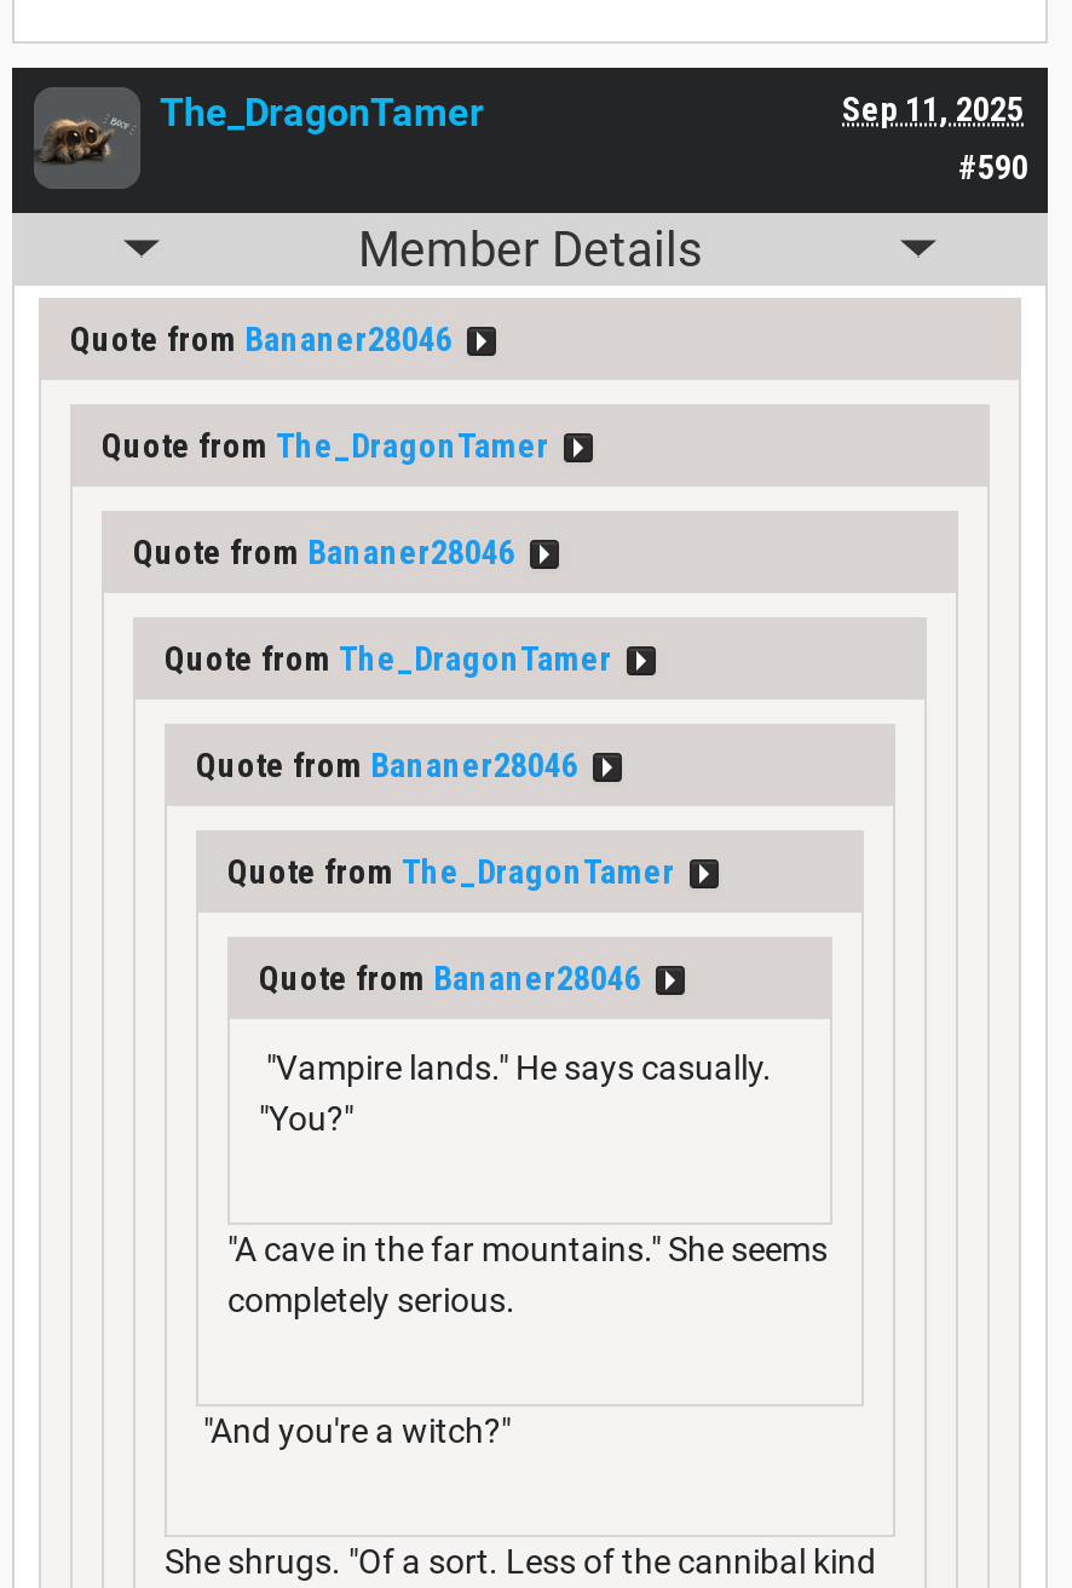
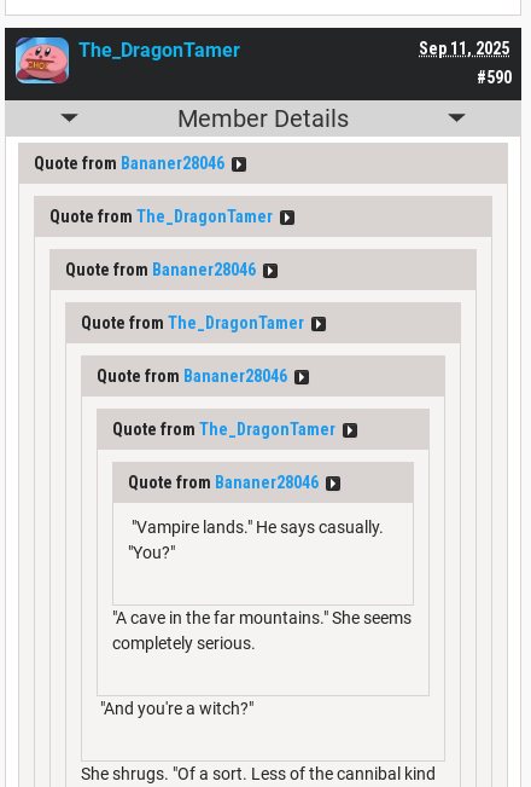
- [image]
+ [image]
